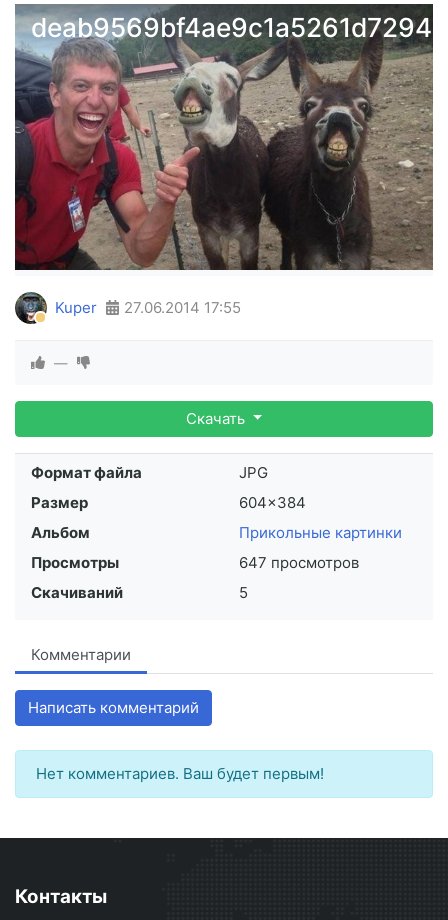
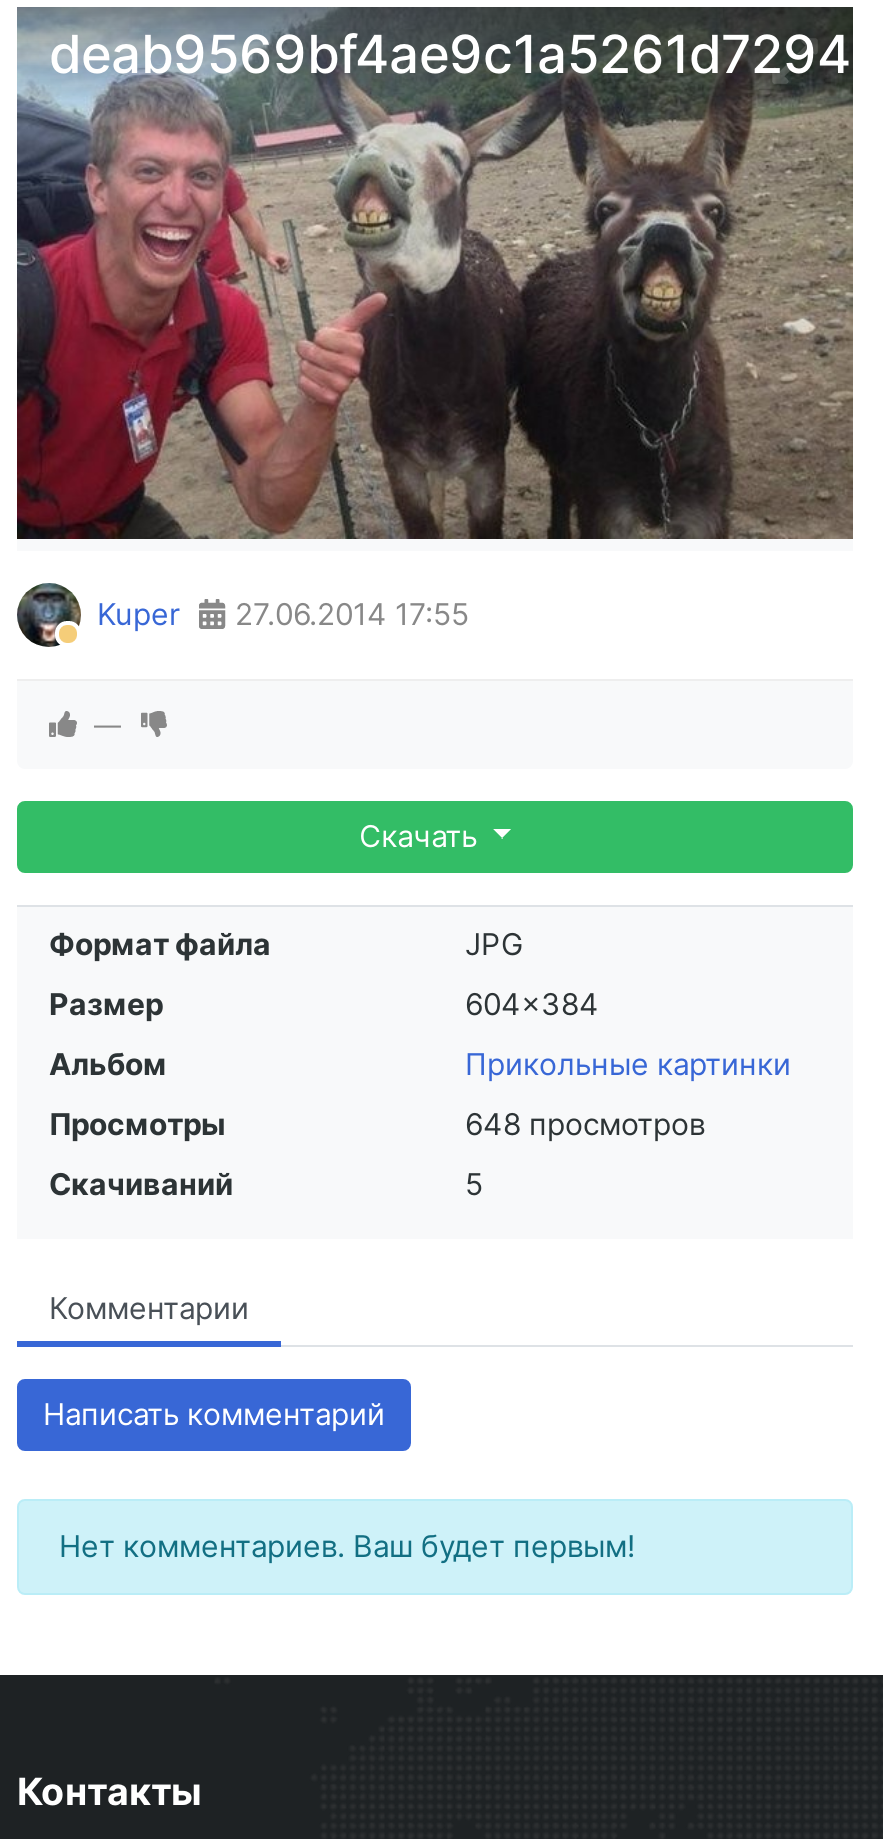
- 647 просмотров
+ 648 просмотров
